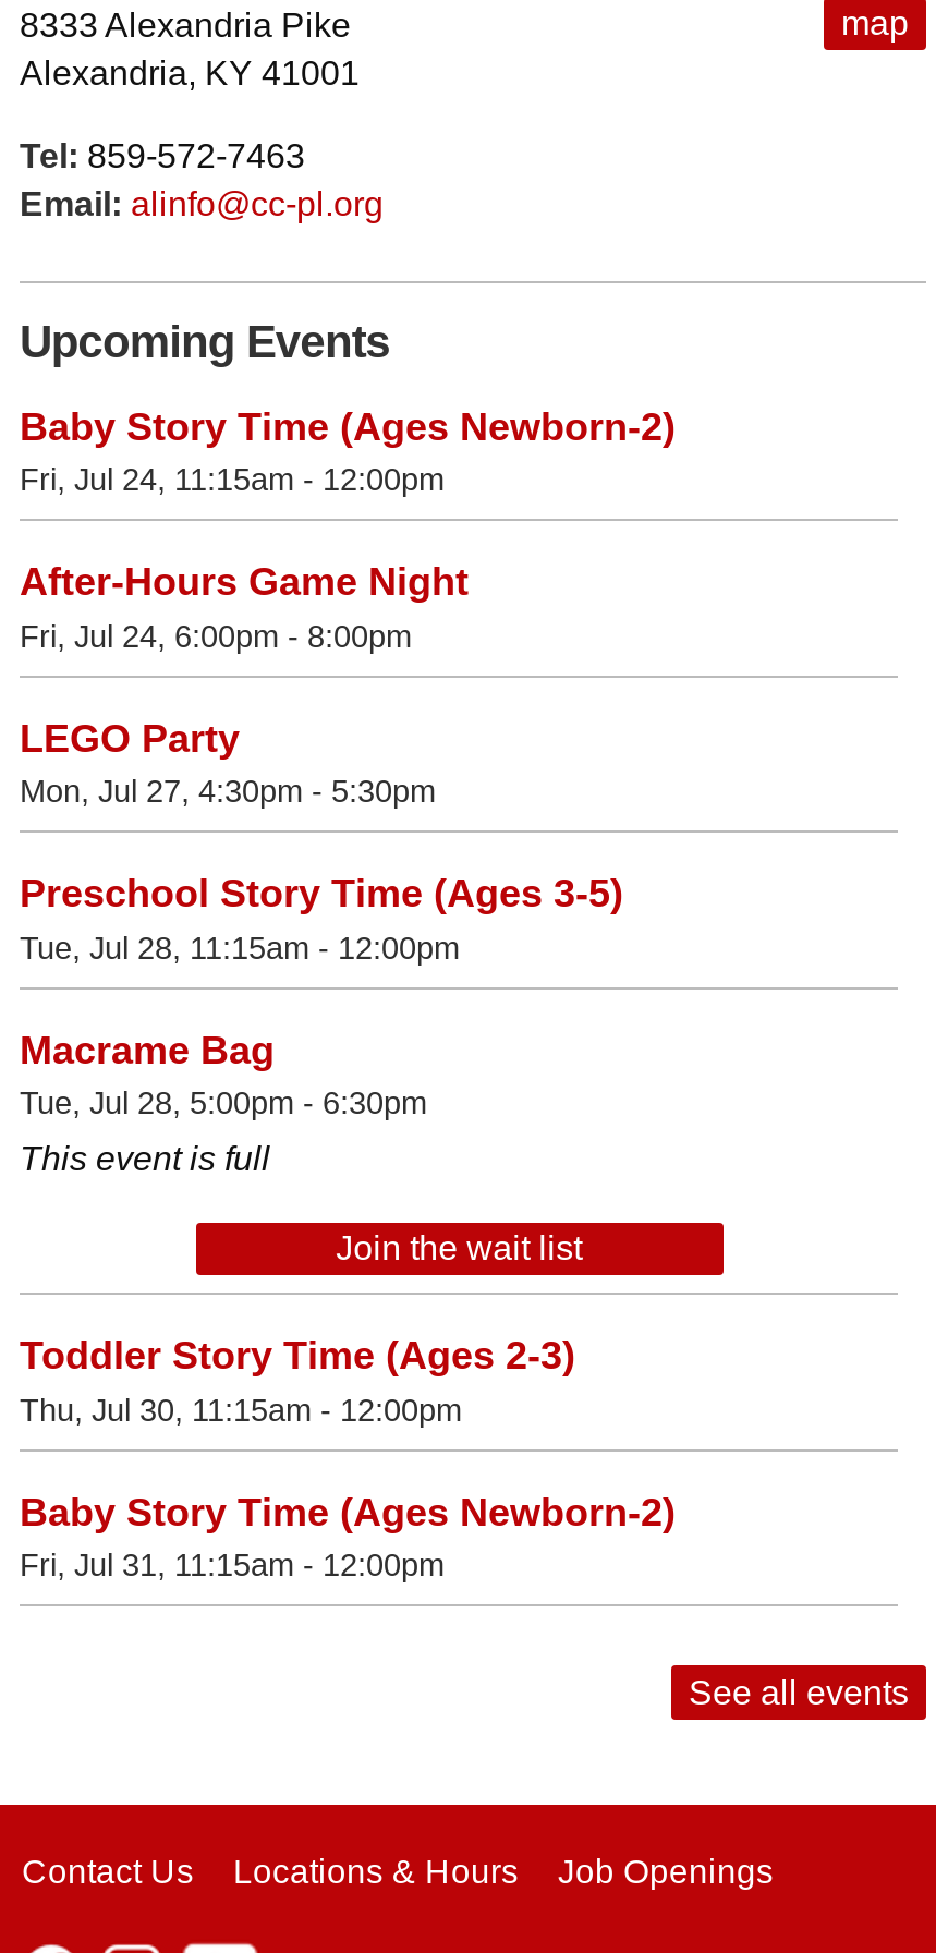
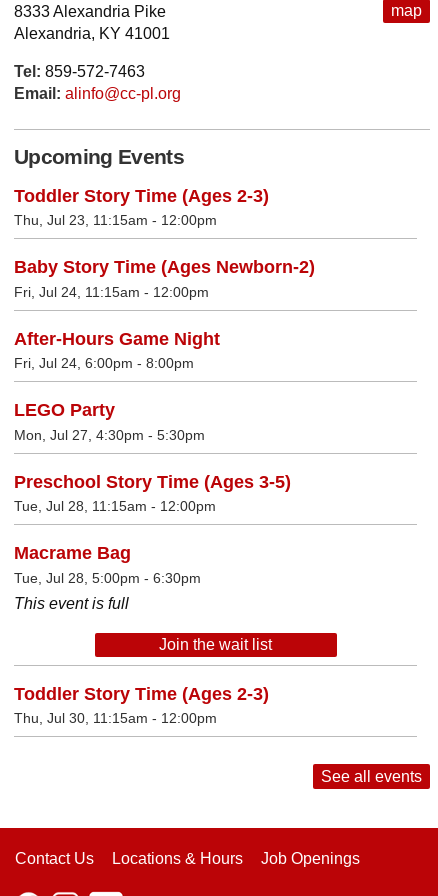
+ Toddler Story Time (Ages 2-3)
+ Thu, Jul 23, 11:15am - 12:00pm

moved down: Baby Story Time (Ages Newborn-2) | Fri, Jul 24, 11:15am - 12:00pm | After-Hours Game Night | ... | Toddler Story Time (Ages 2-3) | Thu, Jul 30, 11:15am - 12:00pm

- Baby Story Time (Ages Newborn-2)
- Fri, Jul 31, 11:15am - 12:00pm
